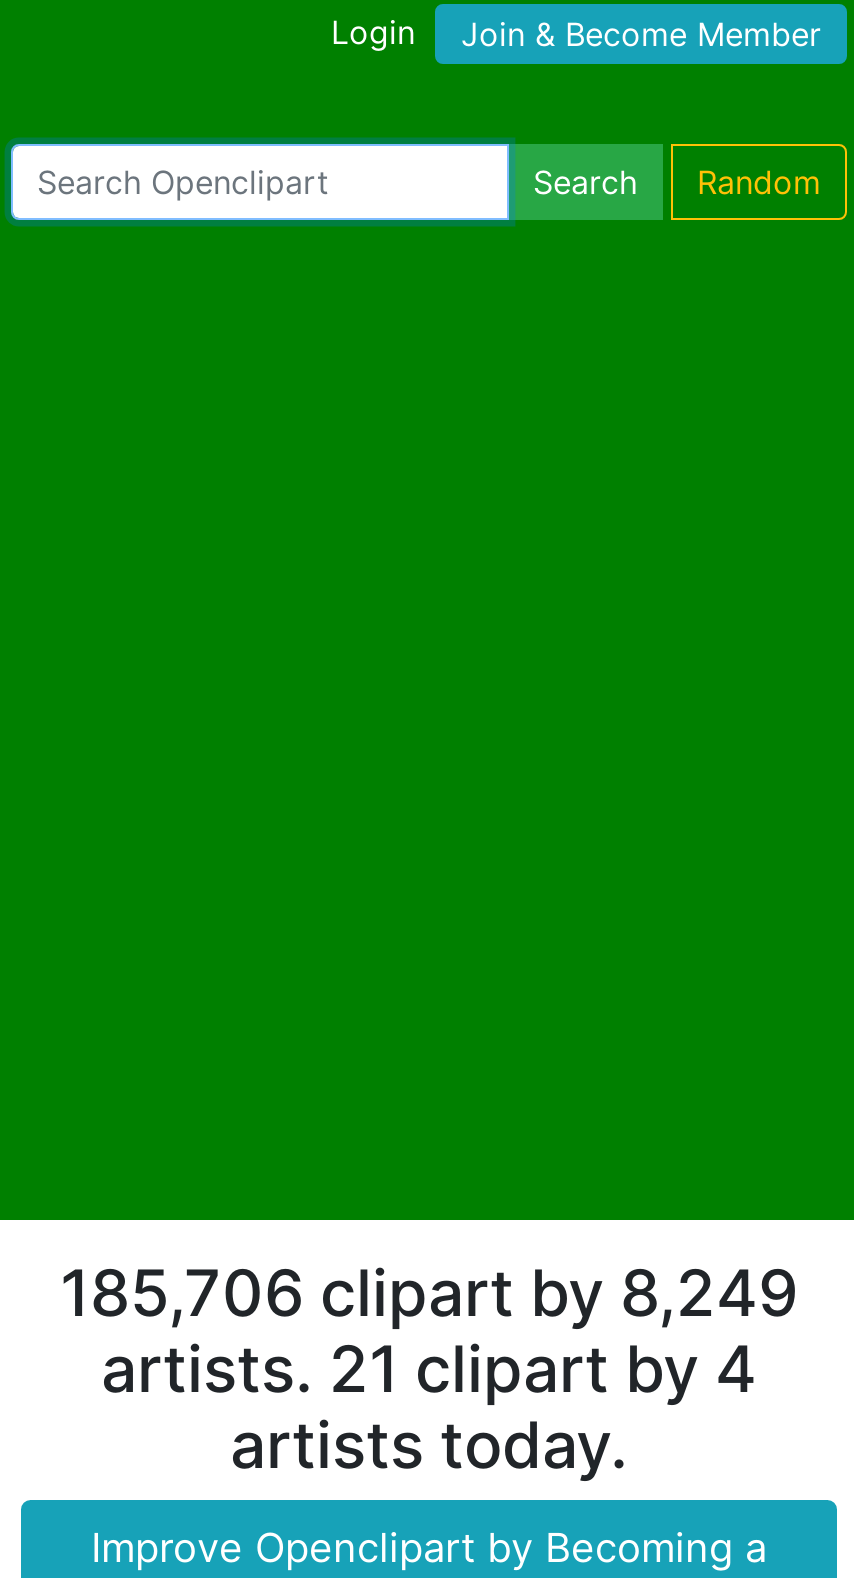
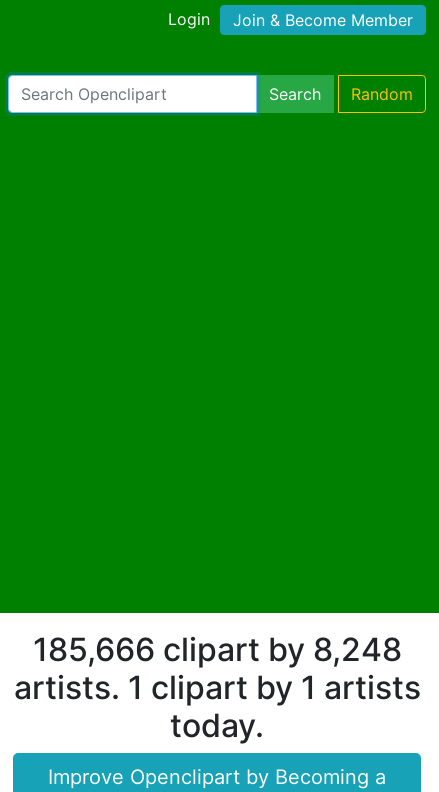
- 185,706 clipart by 8,249
- artists. 21 clipart by 4
- artists today.
+ 185,666 clipart by 8,248
+ artists. 1 clipart by 1 artists
+ today.
